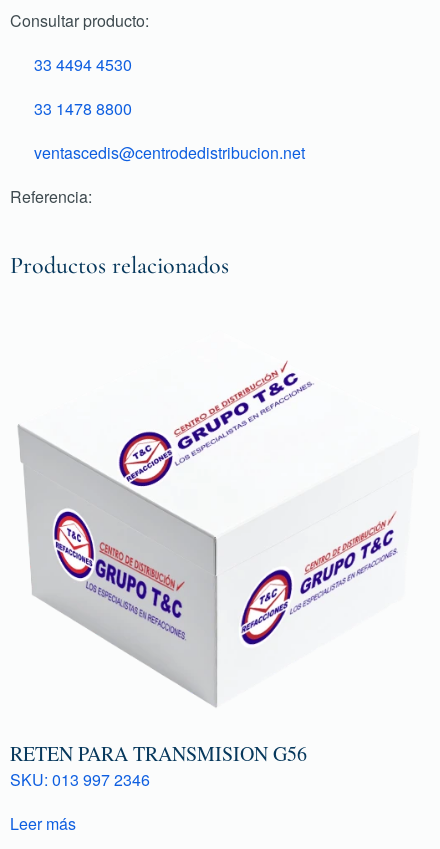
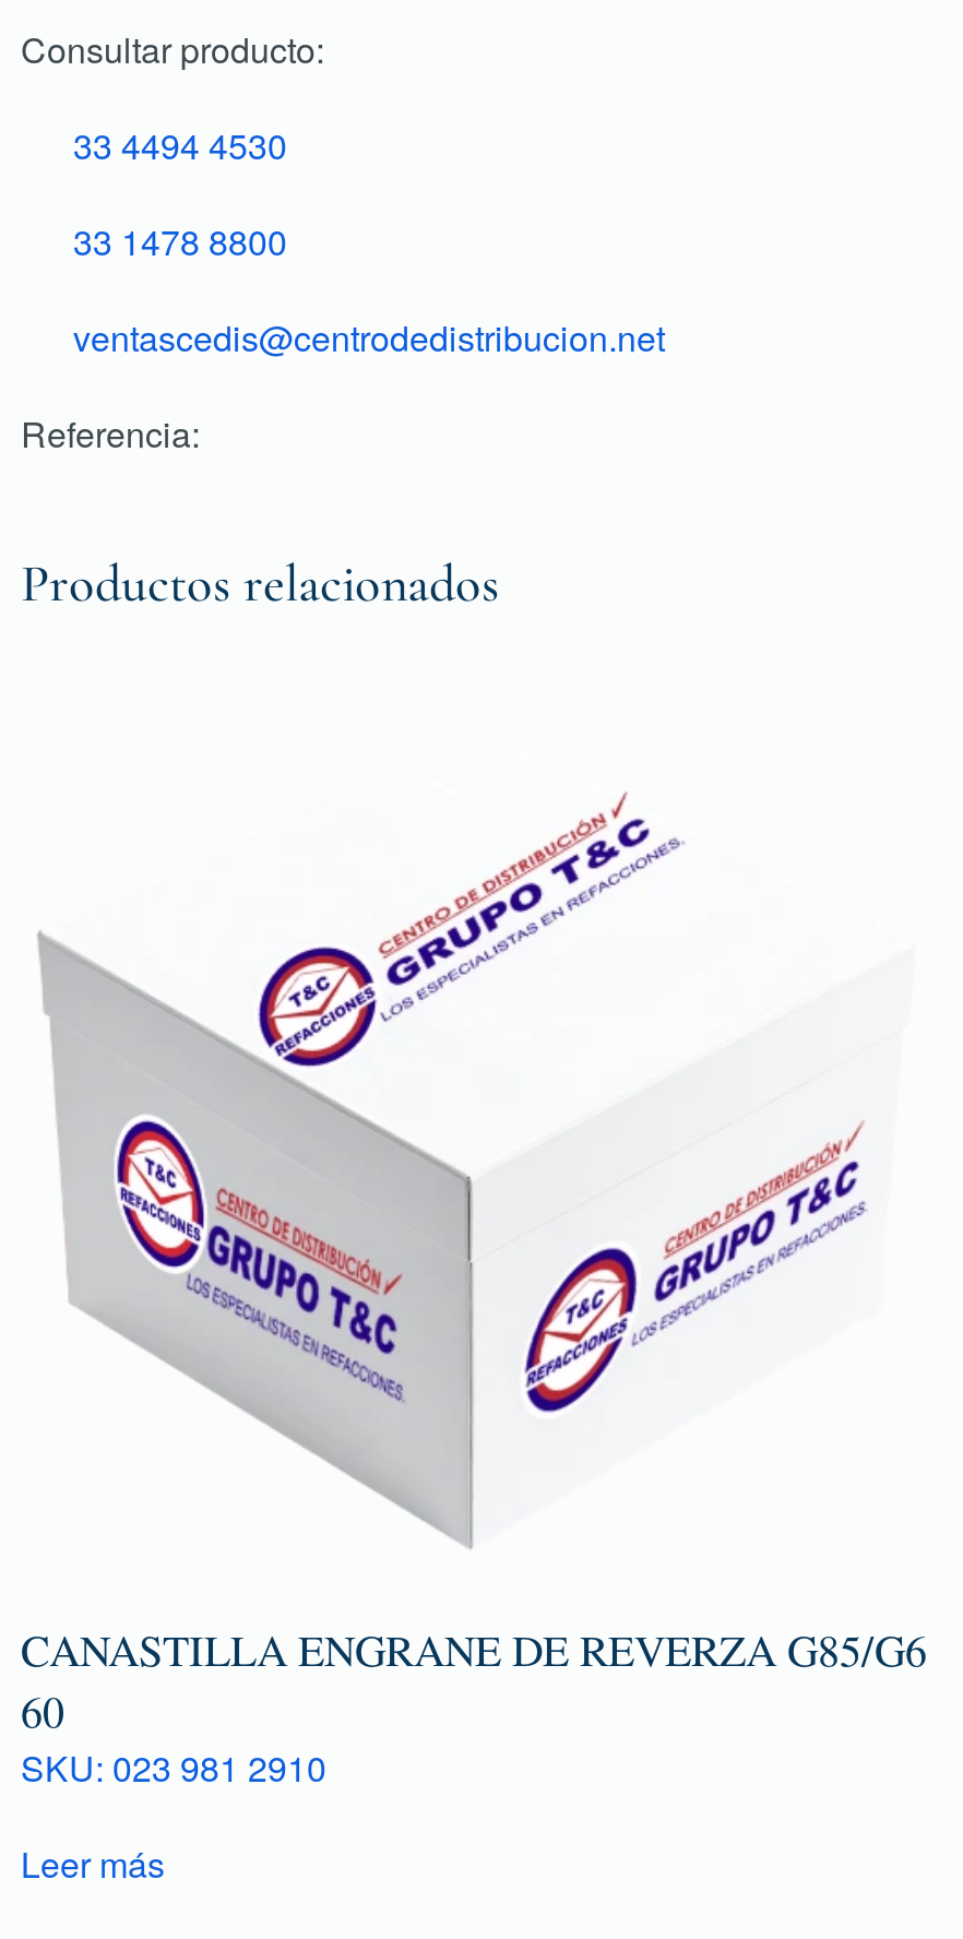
- RETEN PARA TRANSMISION G56
- SKU: 013 997 2346
+ CANASTILLA ENGRANE DE REVERZA G85/G6
+ 60
+ SKU: 023 981 2910
